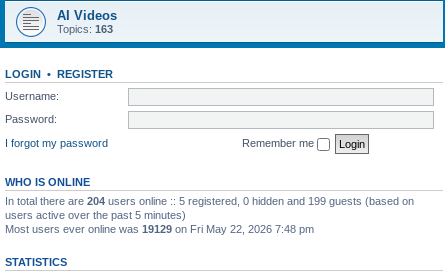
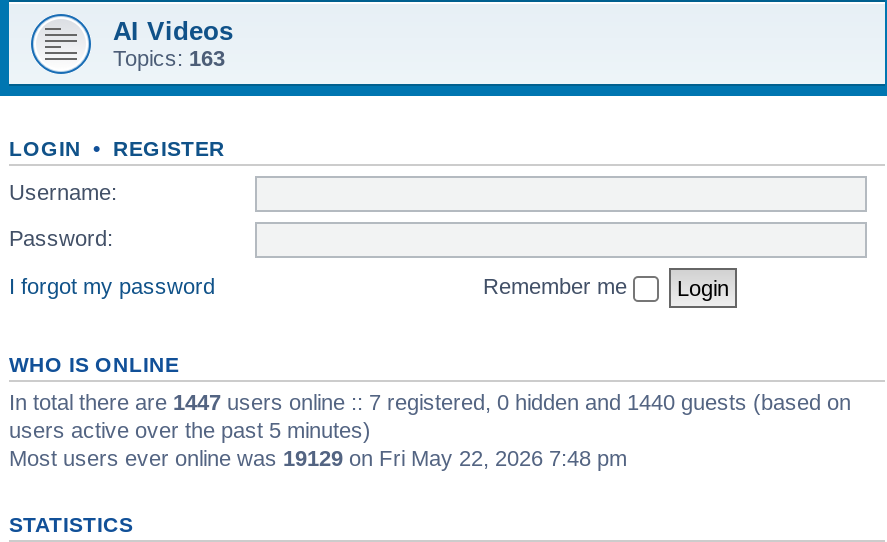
- In total there are 204 users online :: 5 registered, 0 hidden and 199 guests (based on
+ In total there are 1447 users online :: 7 registered, 0 hidden and 1440 guests (based on
